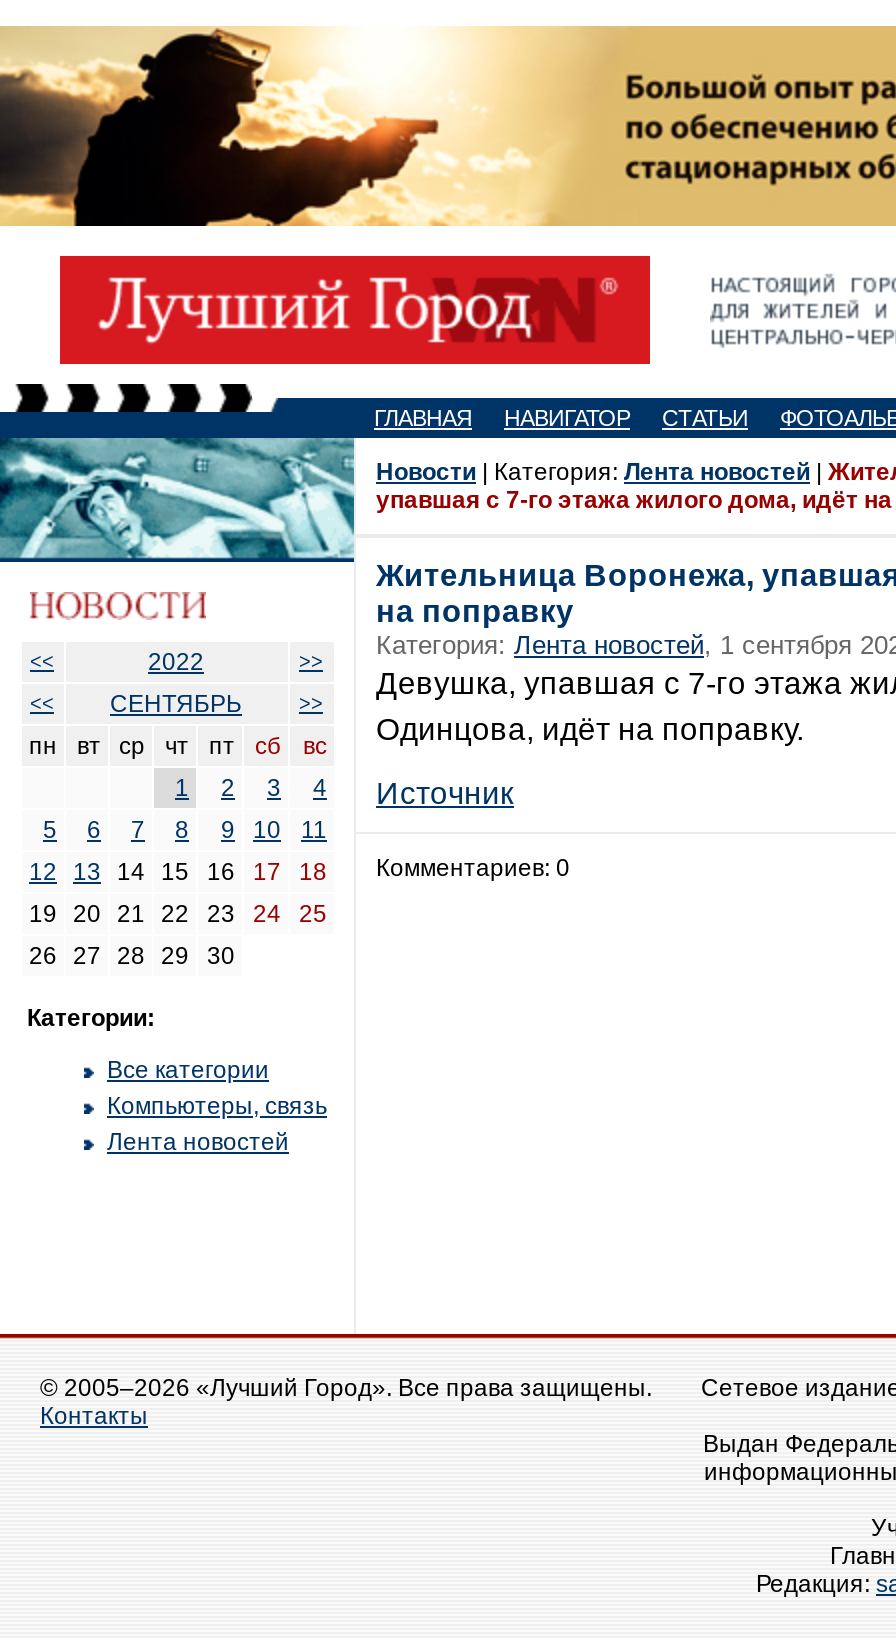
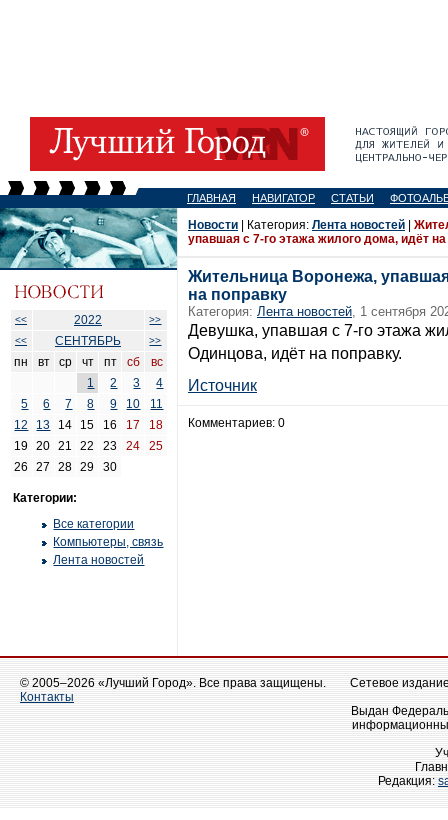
- [image]
